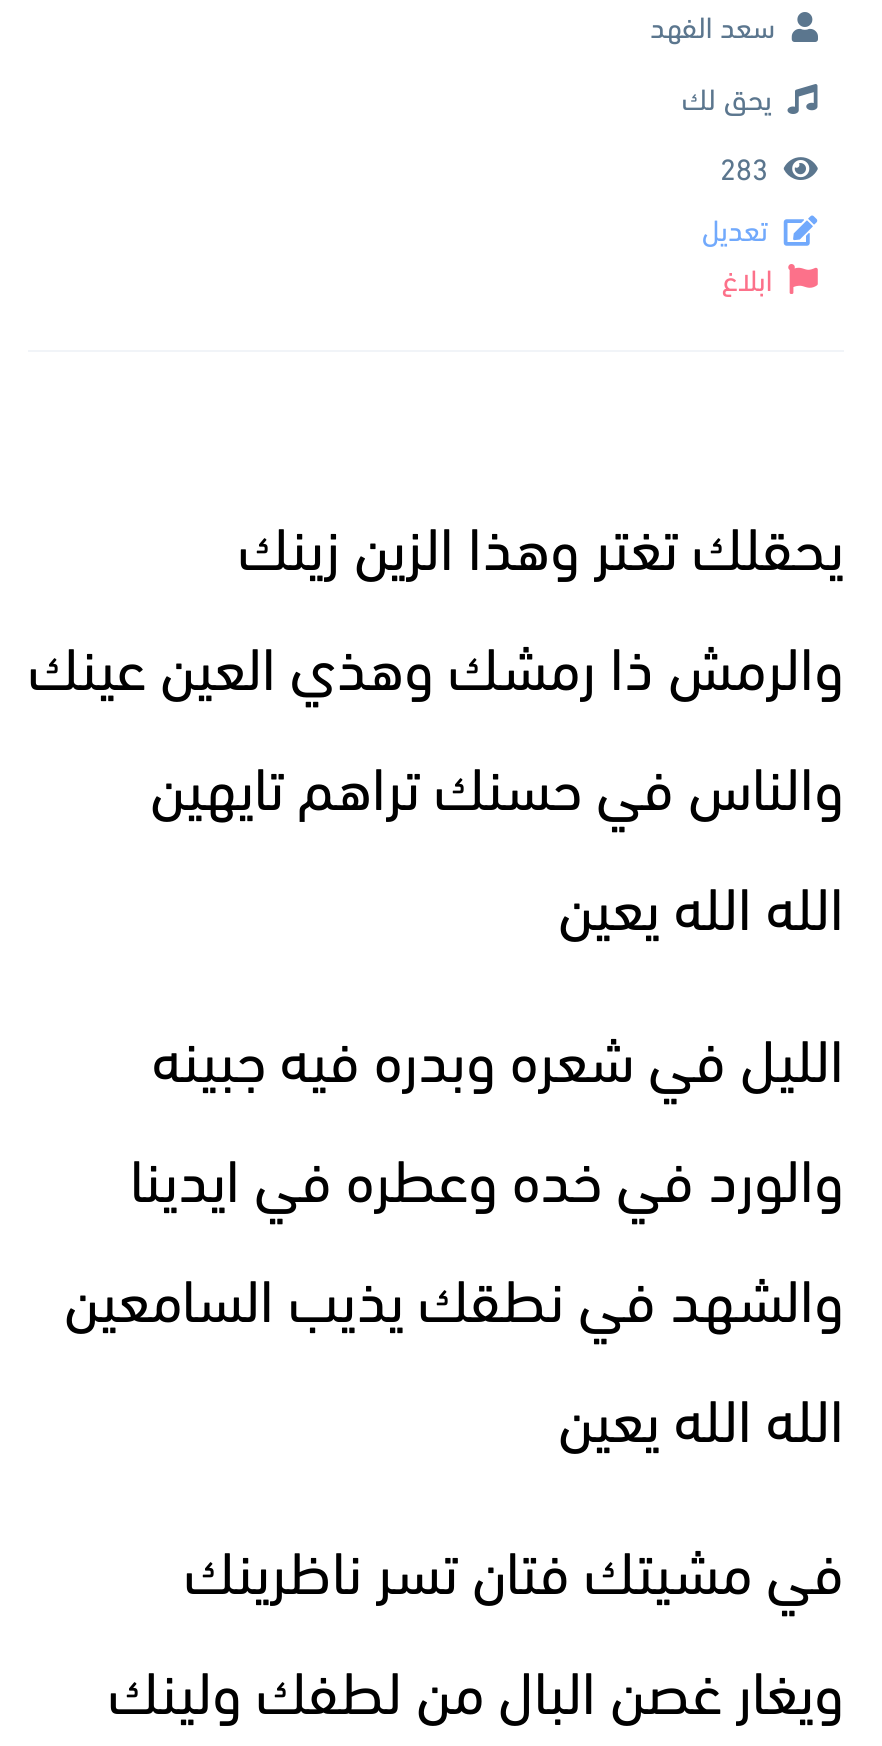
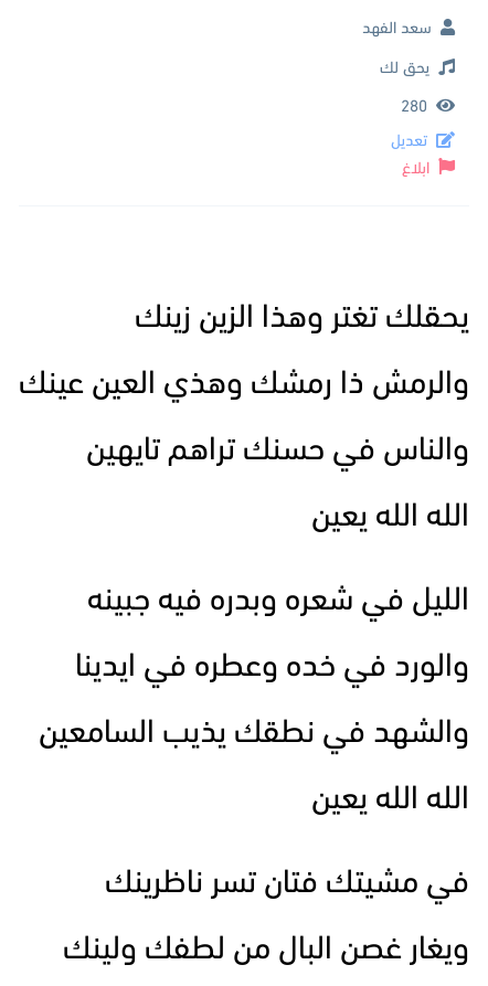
- 283
+ 280
